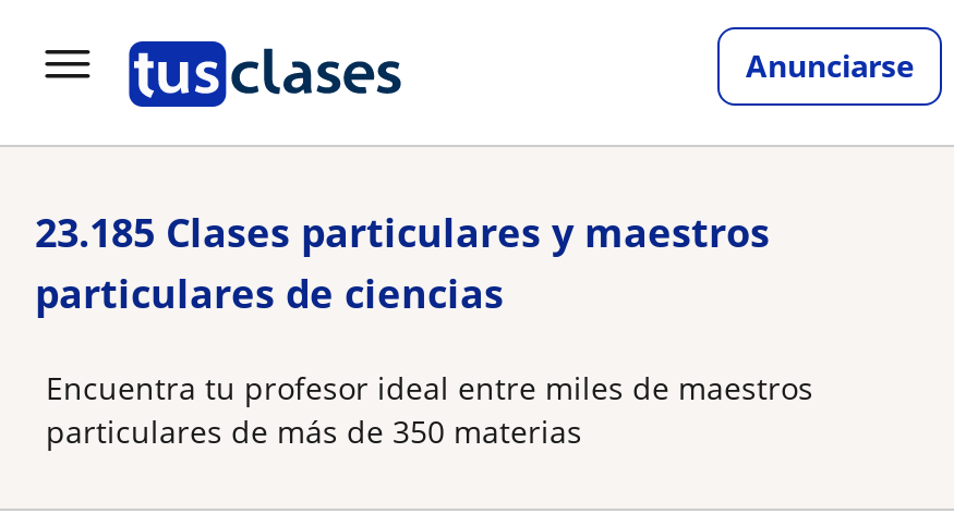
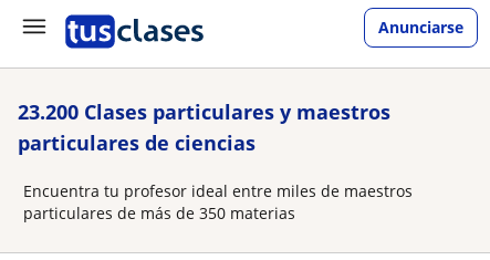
- 23.185 Clases particulares y maestros
+ 23.200 Clases particulares y maestros
